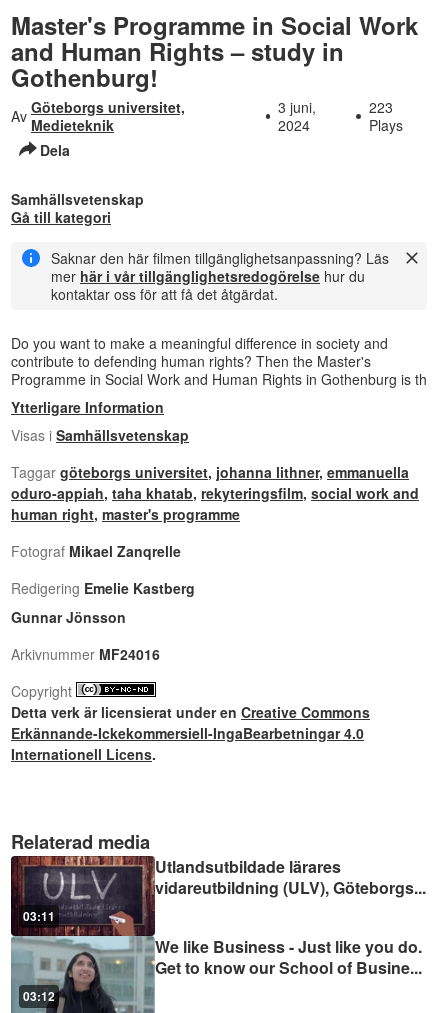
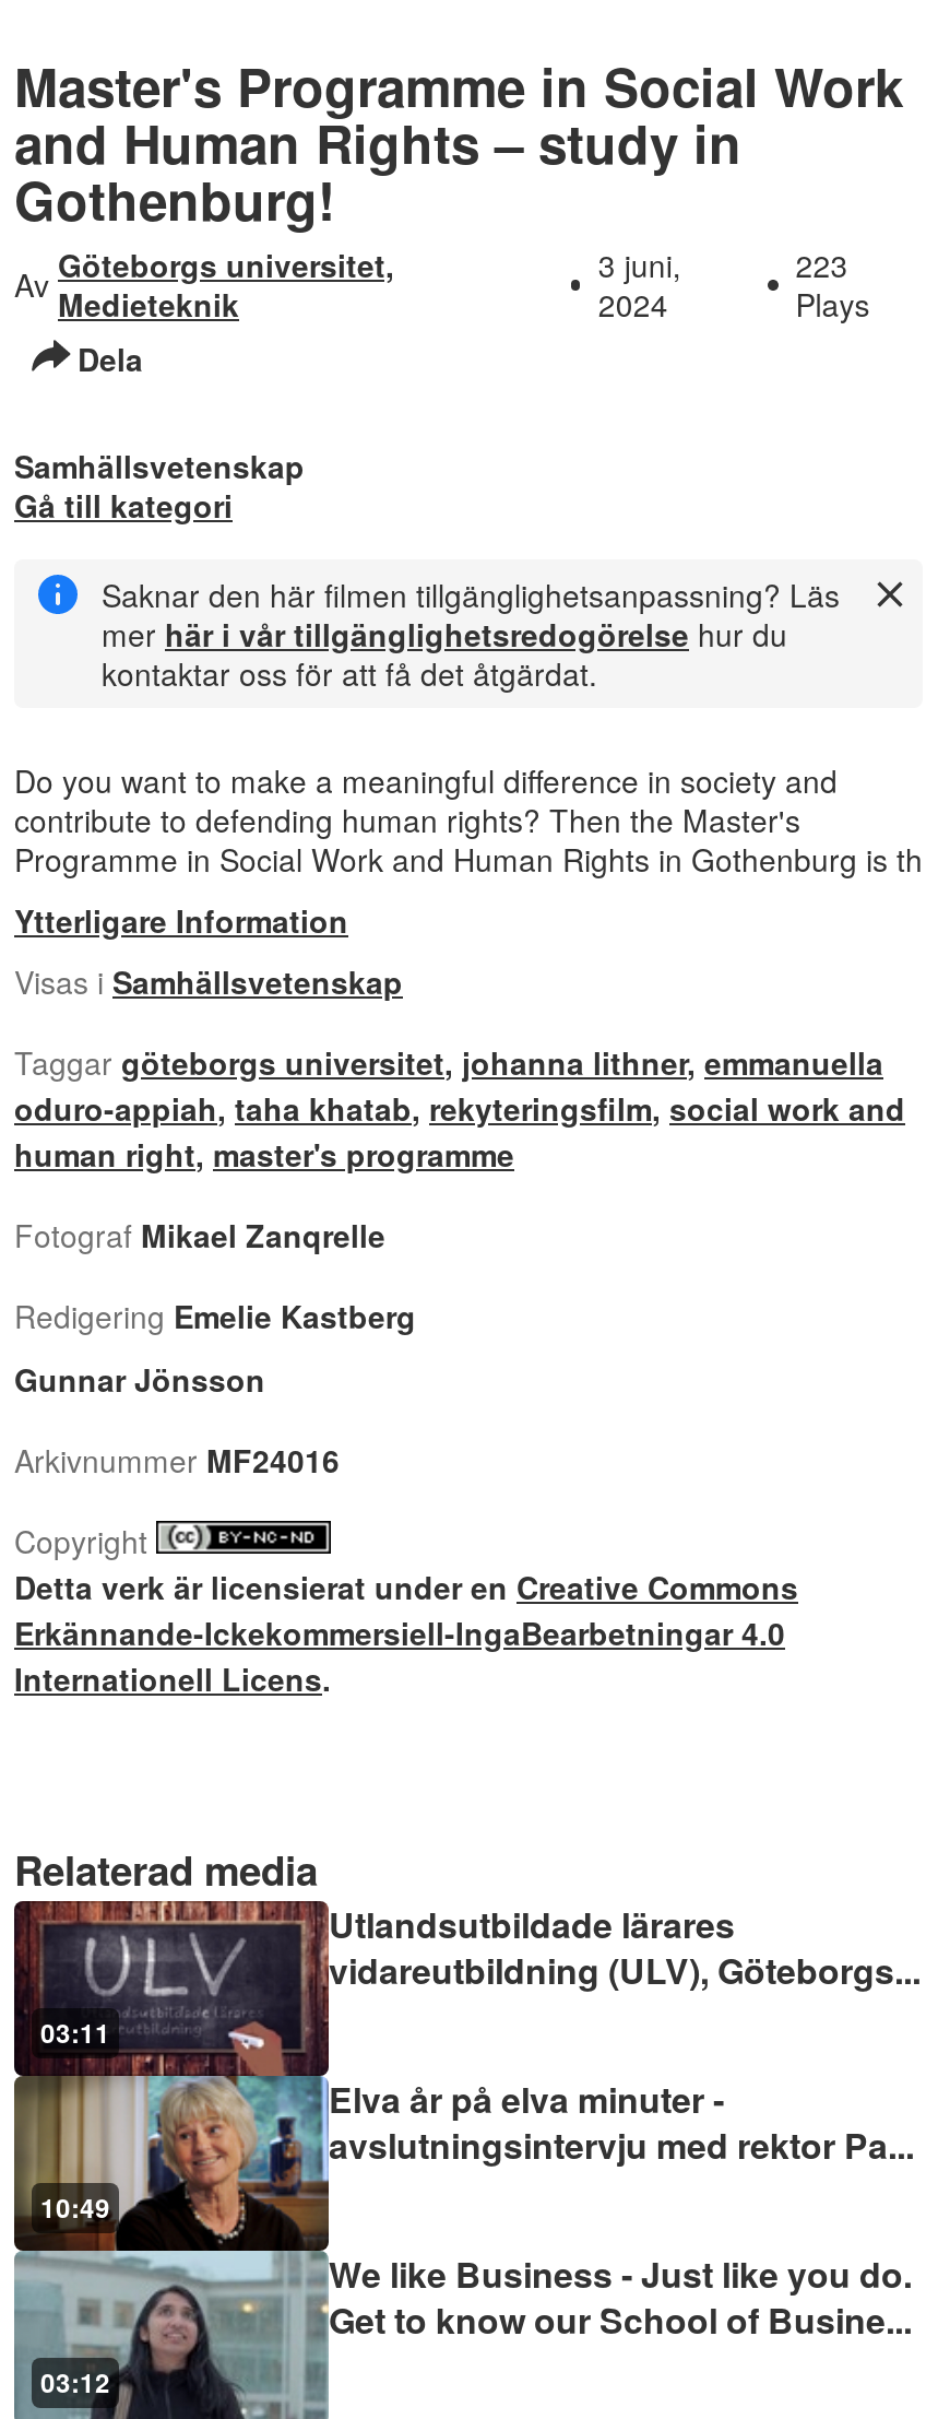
+ [image]
+ 10:49

+ Elva år på elva minuter -
+ avslutningsintervju med rektor Pa...
